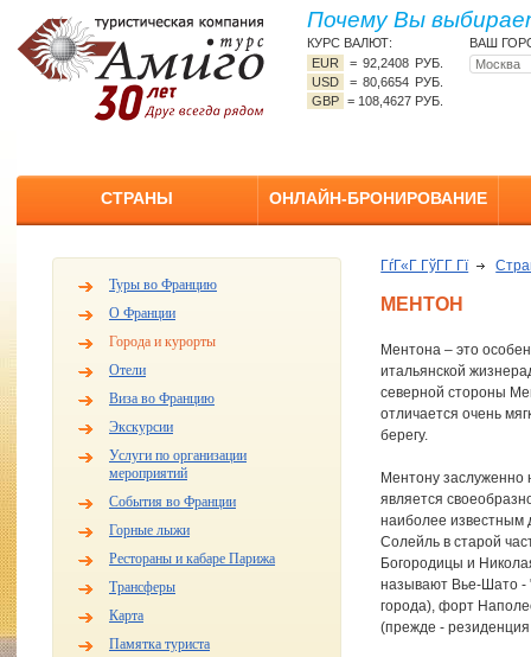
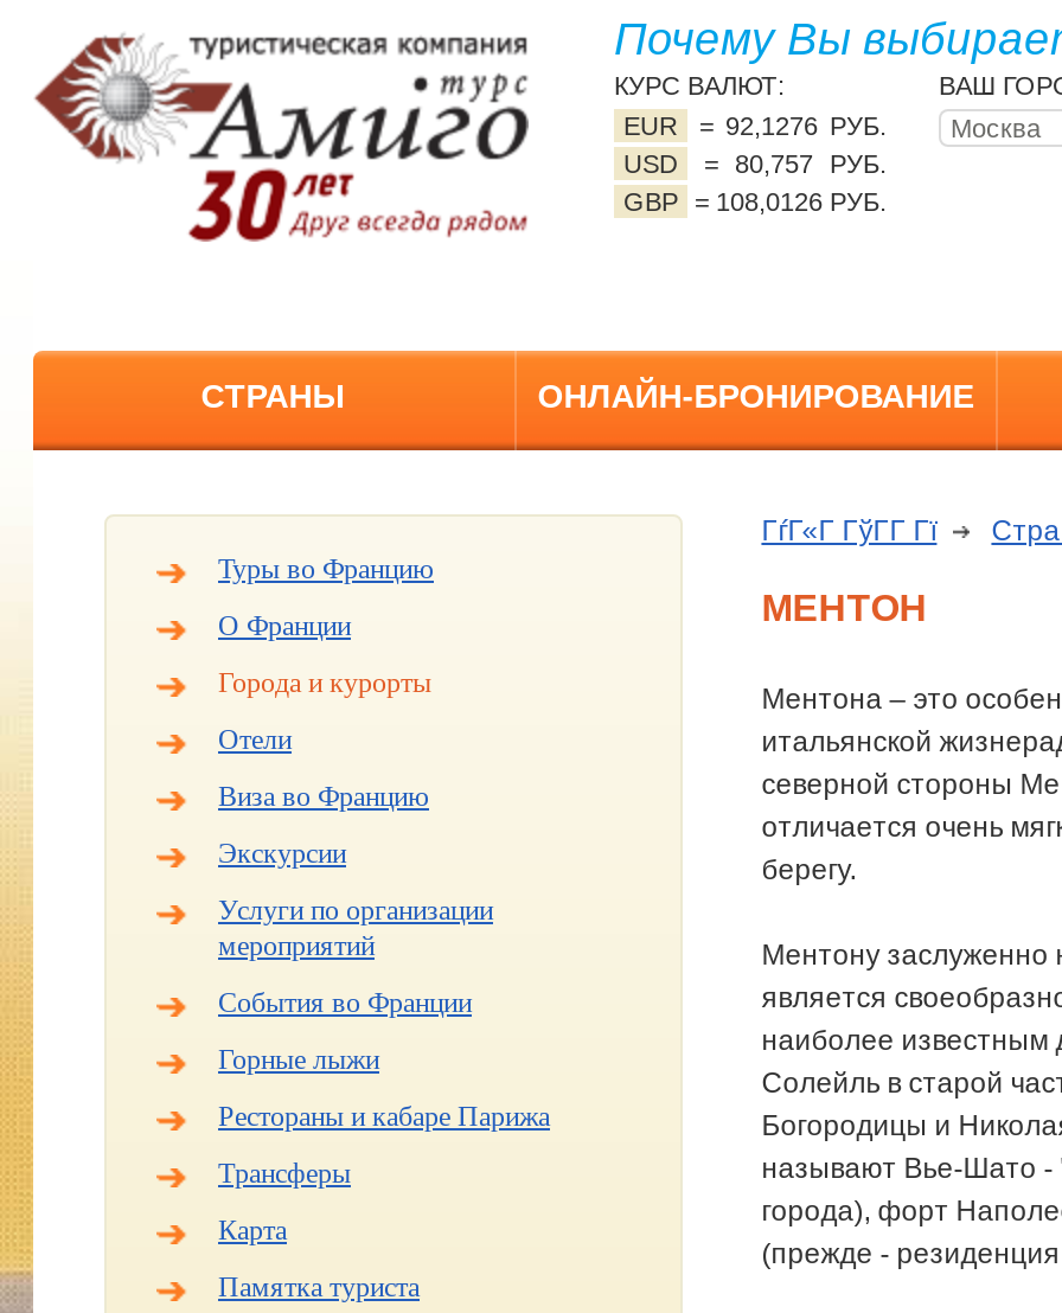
- EUR = 92,2408 РУБ.
+ EUR = 92,1276 РУБ.

- USD = 80,6654 РУБ.
+ USD = 80,757 РУБ.

- GBP = 108,4627 РУБ.
+ GBP = 108,0126 РУБ.
